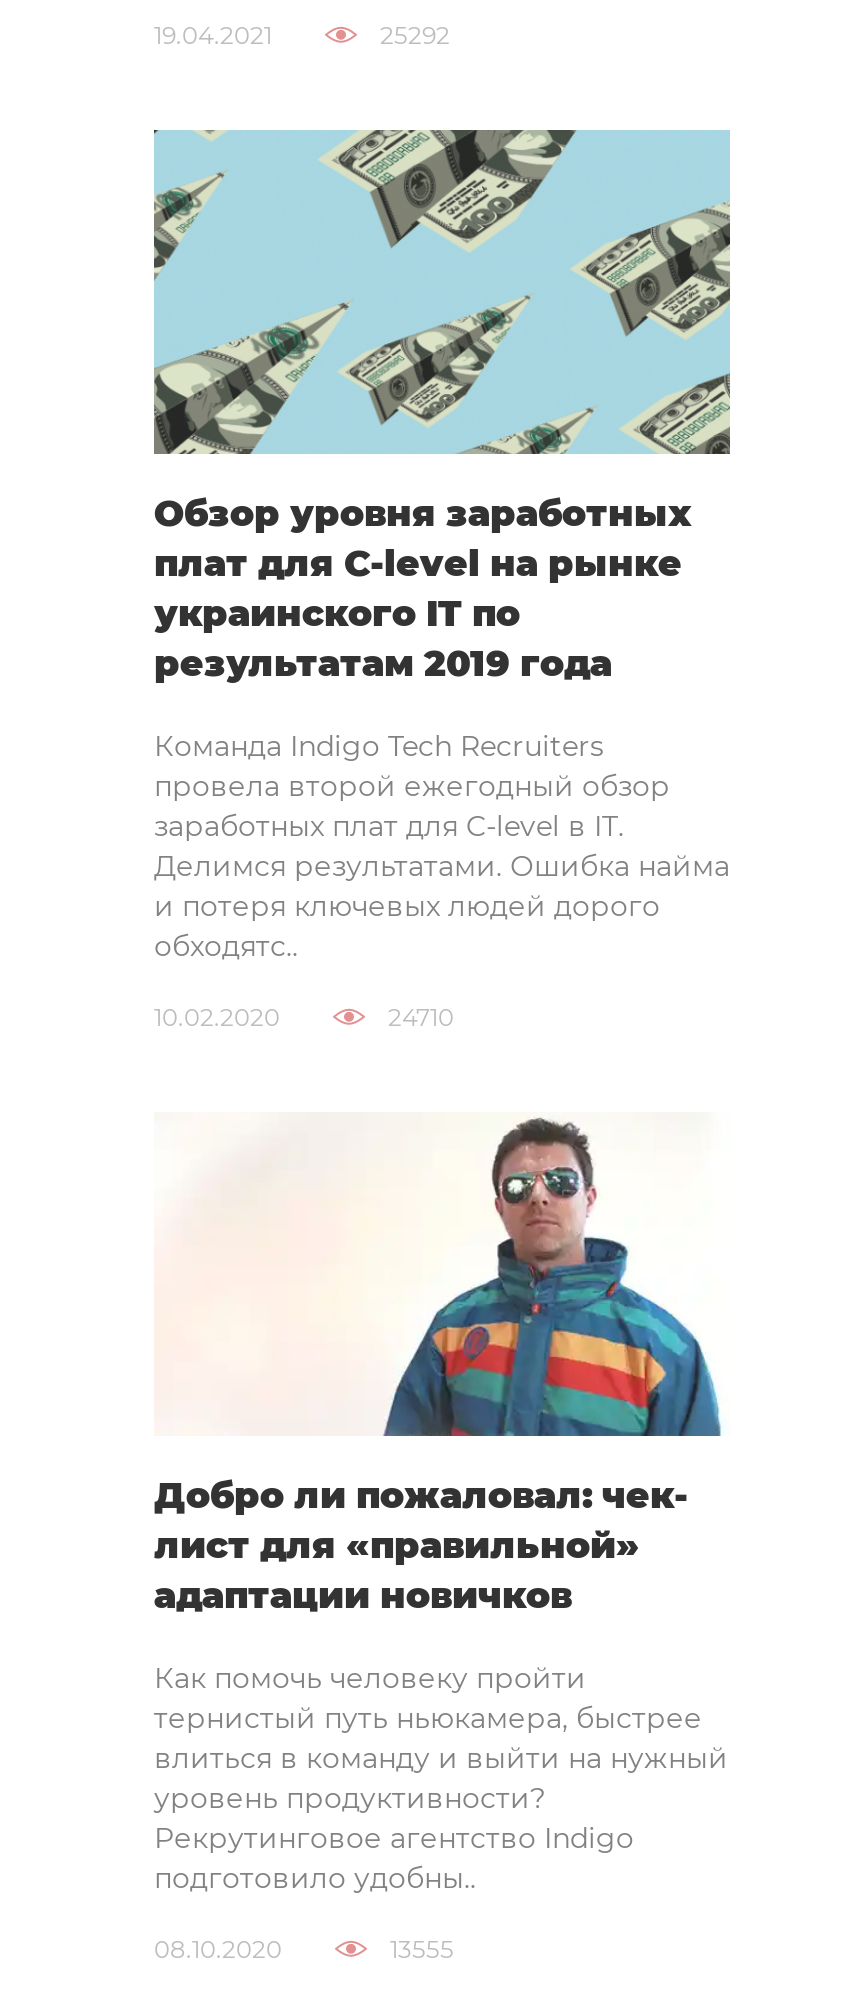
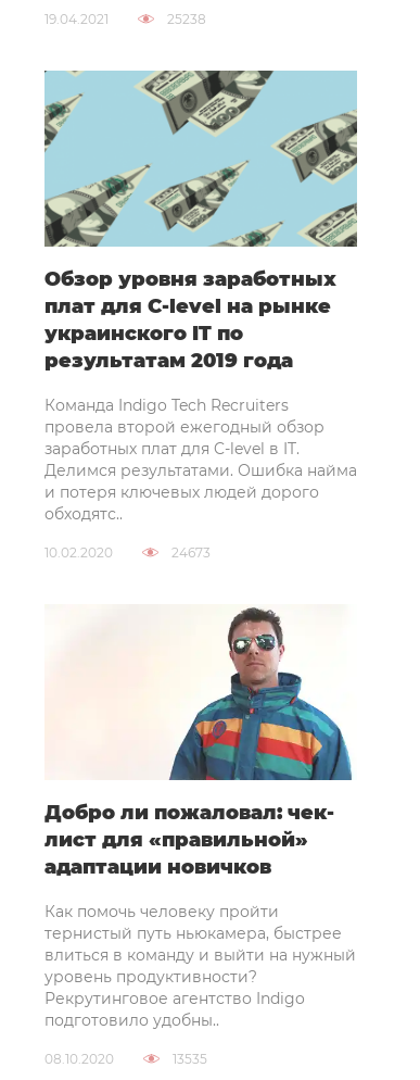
- 25292
+ 25238

- 24710
+ 24673

- 13555
+ 13535
